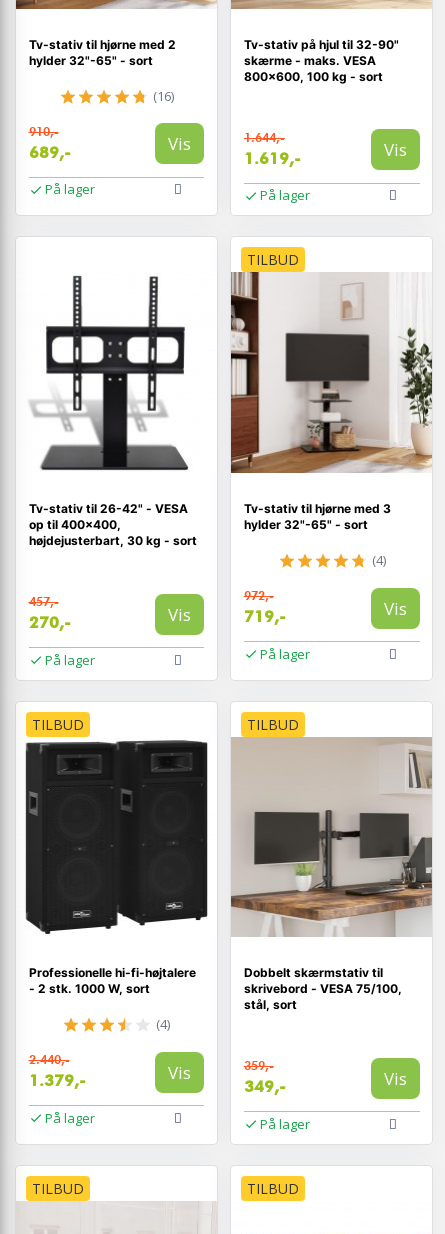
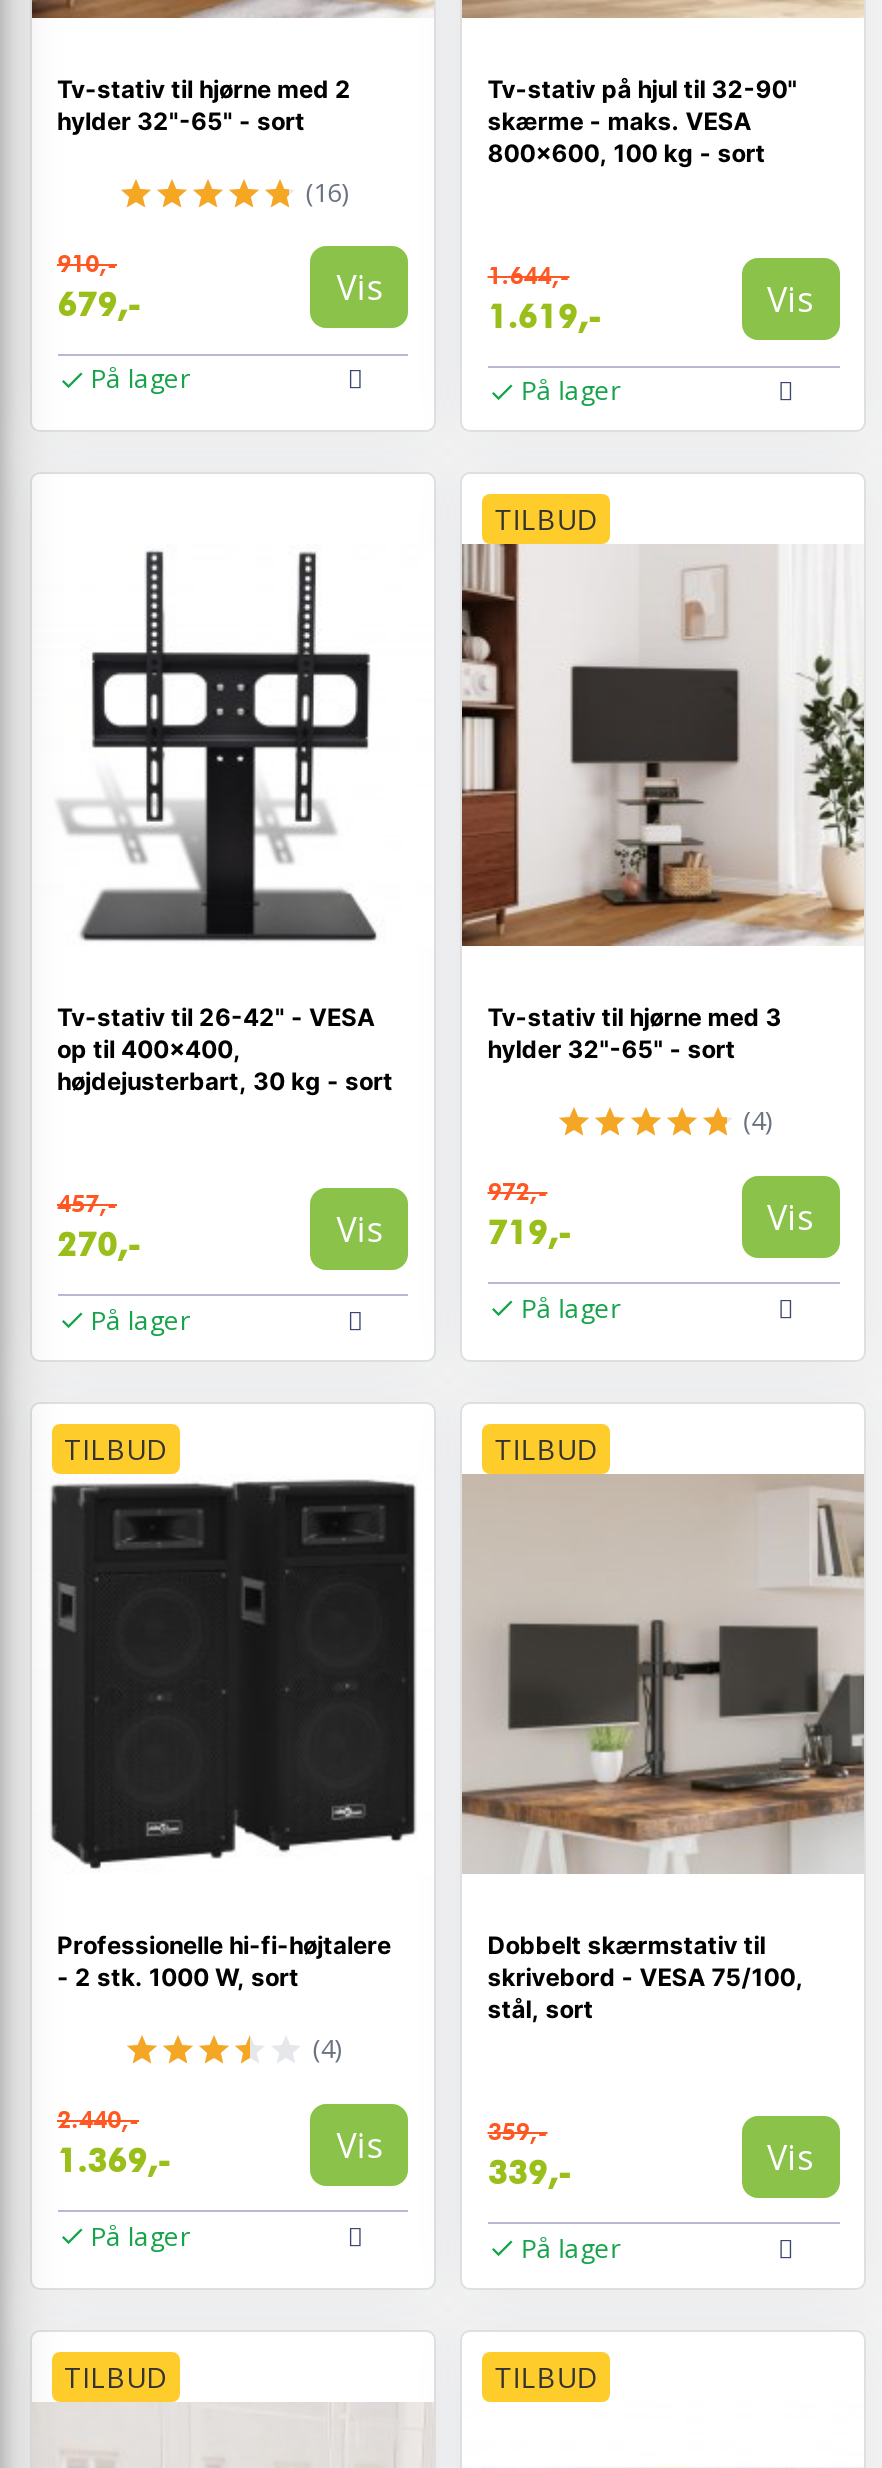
- 689,-
+ 679,-

- 1.379,-
+ 1.369,-

- 349,-
+ 339,-
